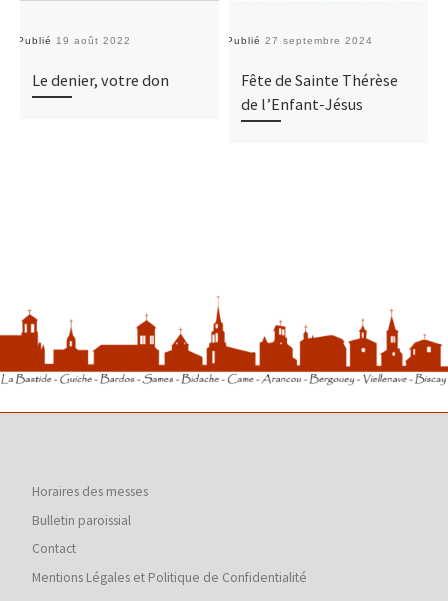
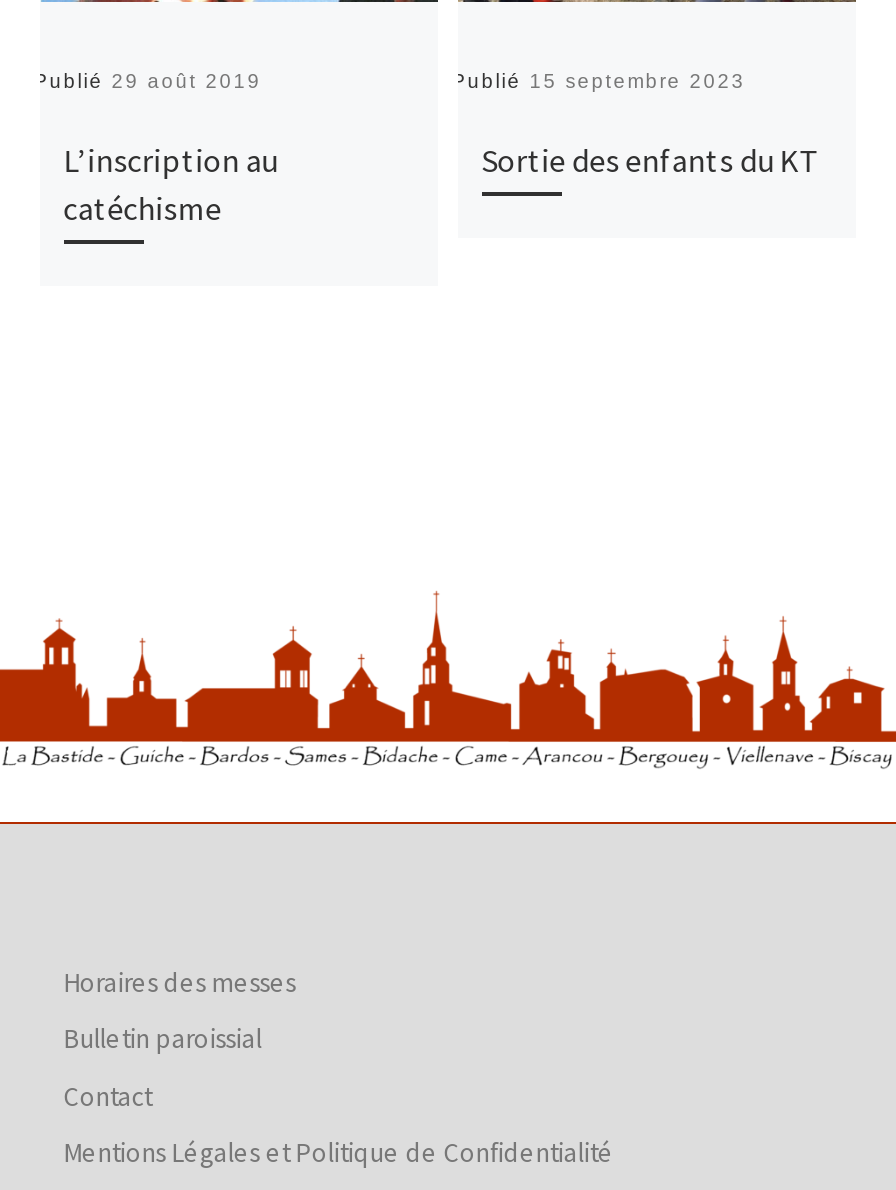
- Publié 19 août 2022
+ Publié 29 août 2019

- Publié 27 septembre 2024
+ Publié 15 septembre 2023

- Le denier, votre don
+ L’inscription au
+ catéchisme

- Fête de Sainte Thérèse
- de l’Enfant-Jésus
+ Sortie des enfants du KT
